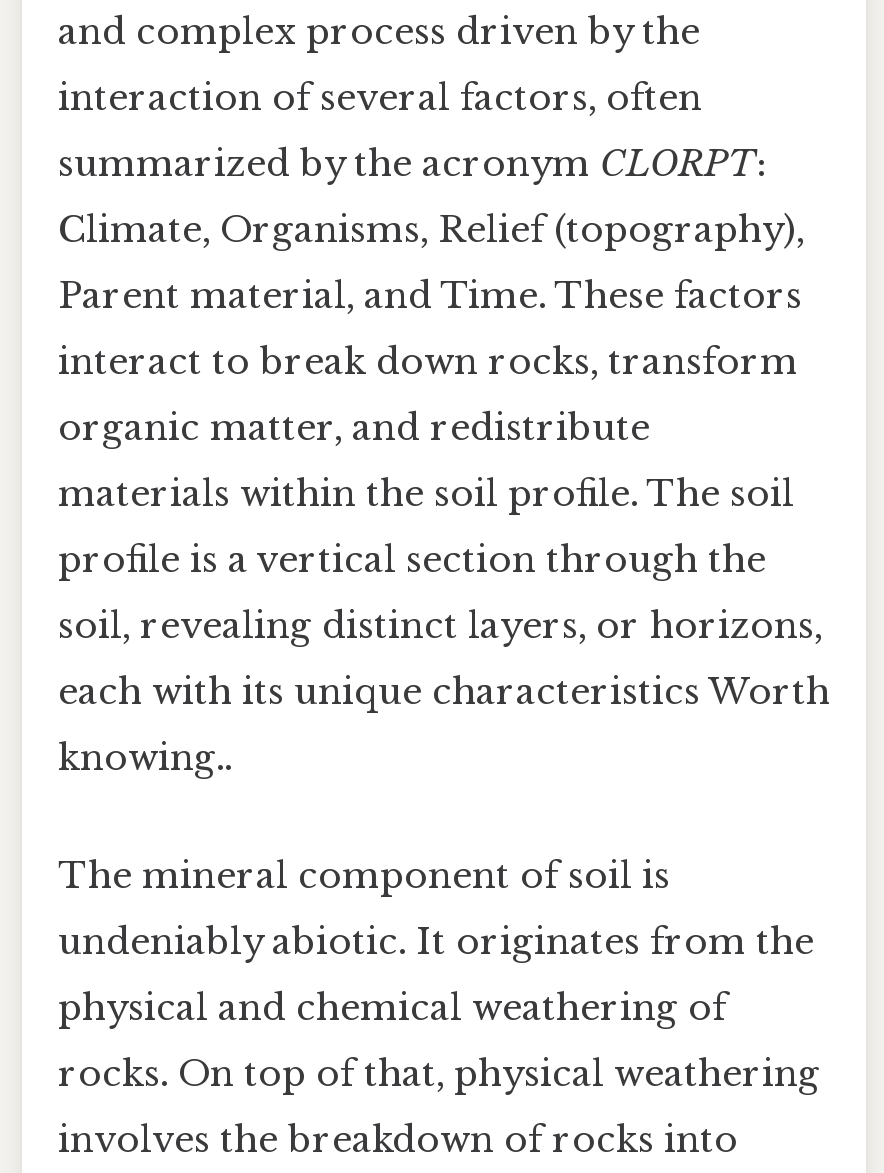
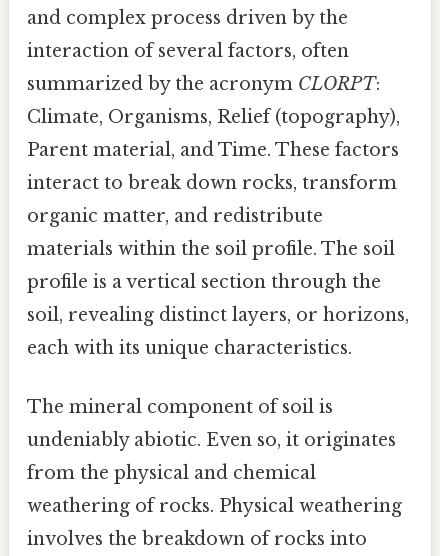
- each with its unique characteristics Worth
- knowing..
+ each with its unique characteristics.

- undeniably abiotic. It originates from the
+ undeniably abiotic. Even so, it originates

- physical and chemical weathering of
+ from the physical and chemical

- rocks. On top of that, physical weathering
+ weathering of rocks. Physical weathering
